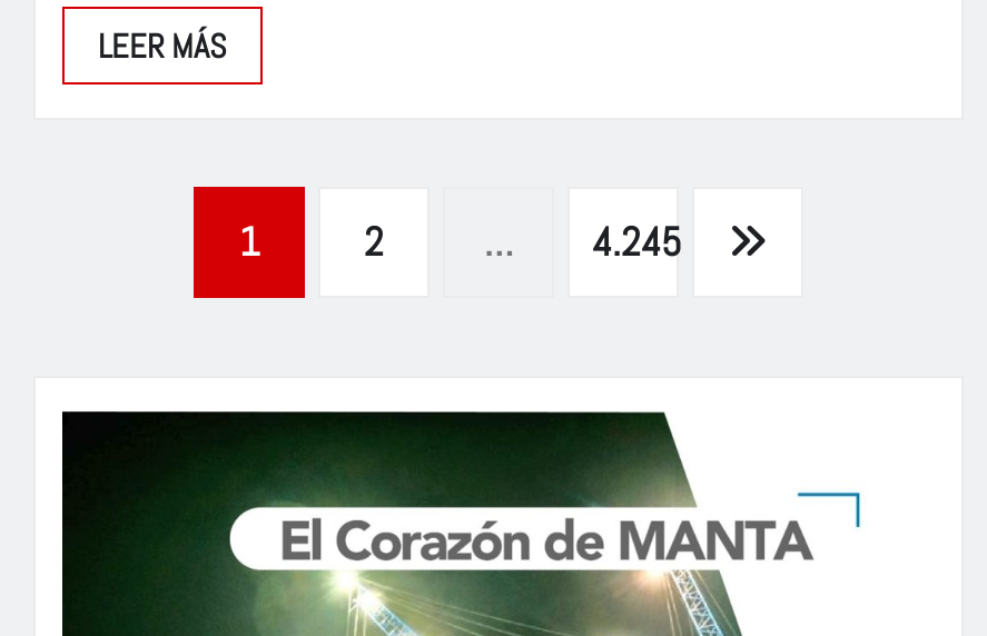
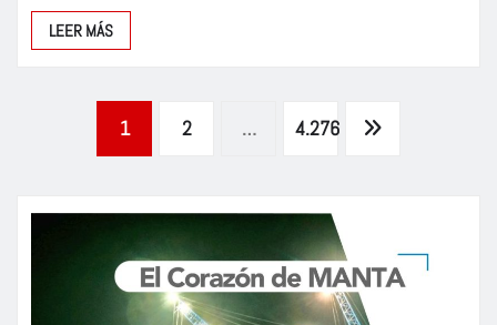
- 4.245
+ 4.276
